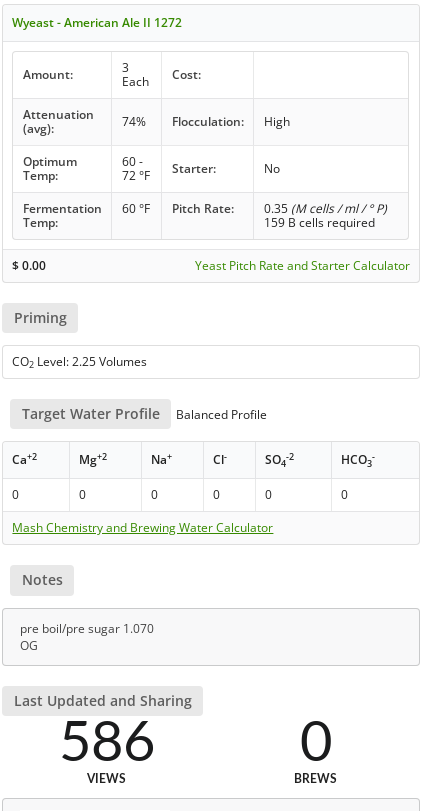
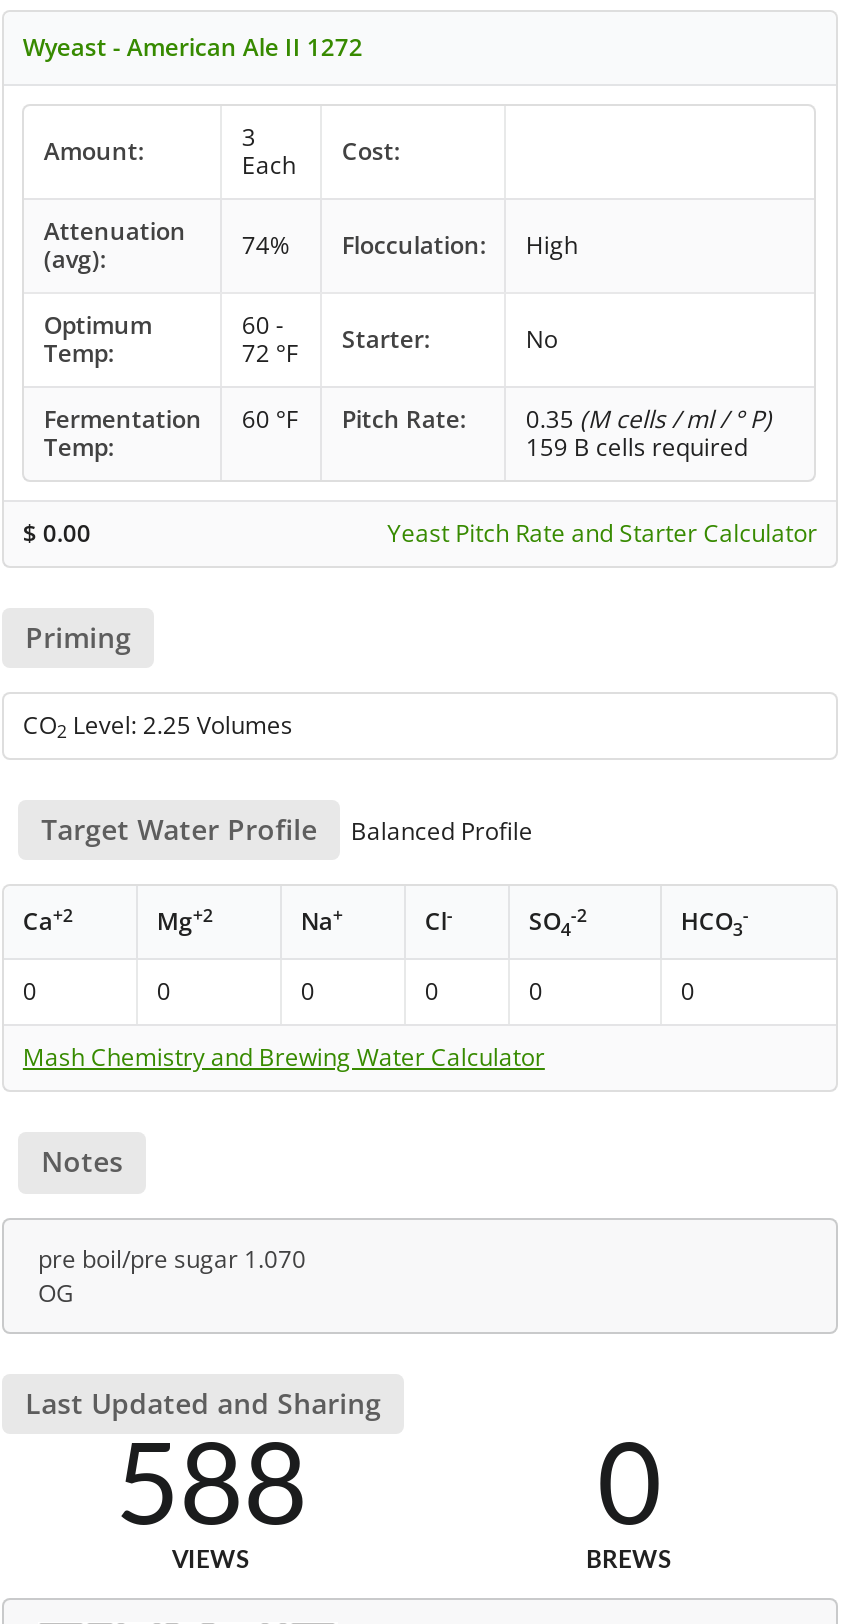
- 586
+ 588
